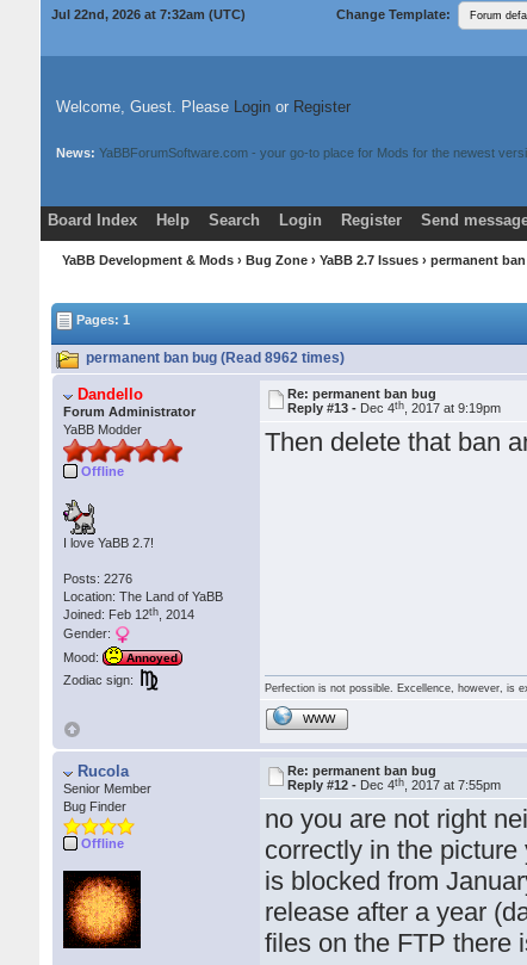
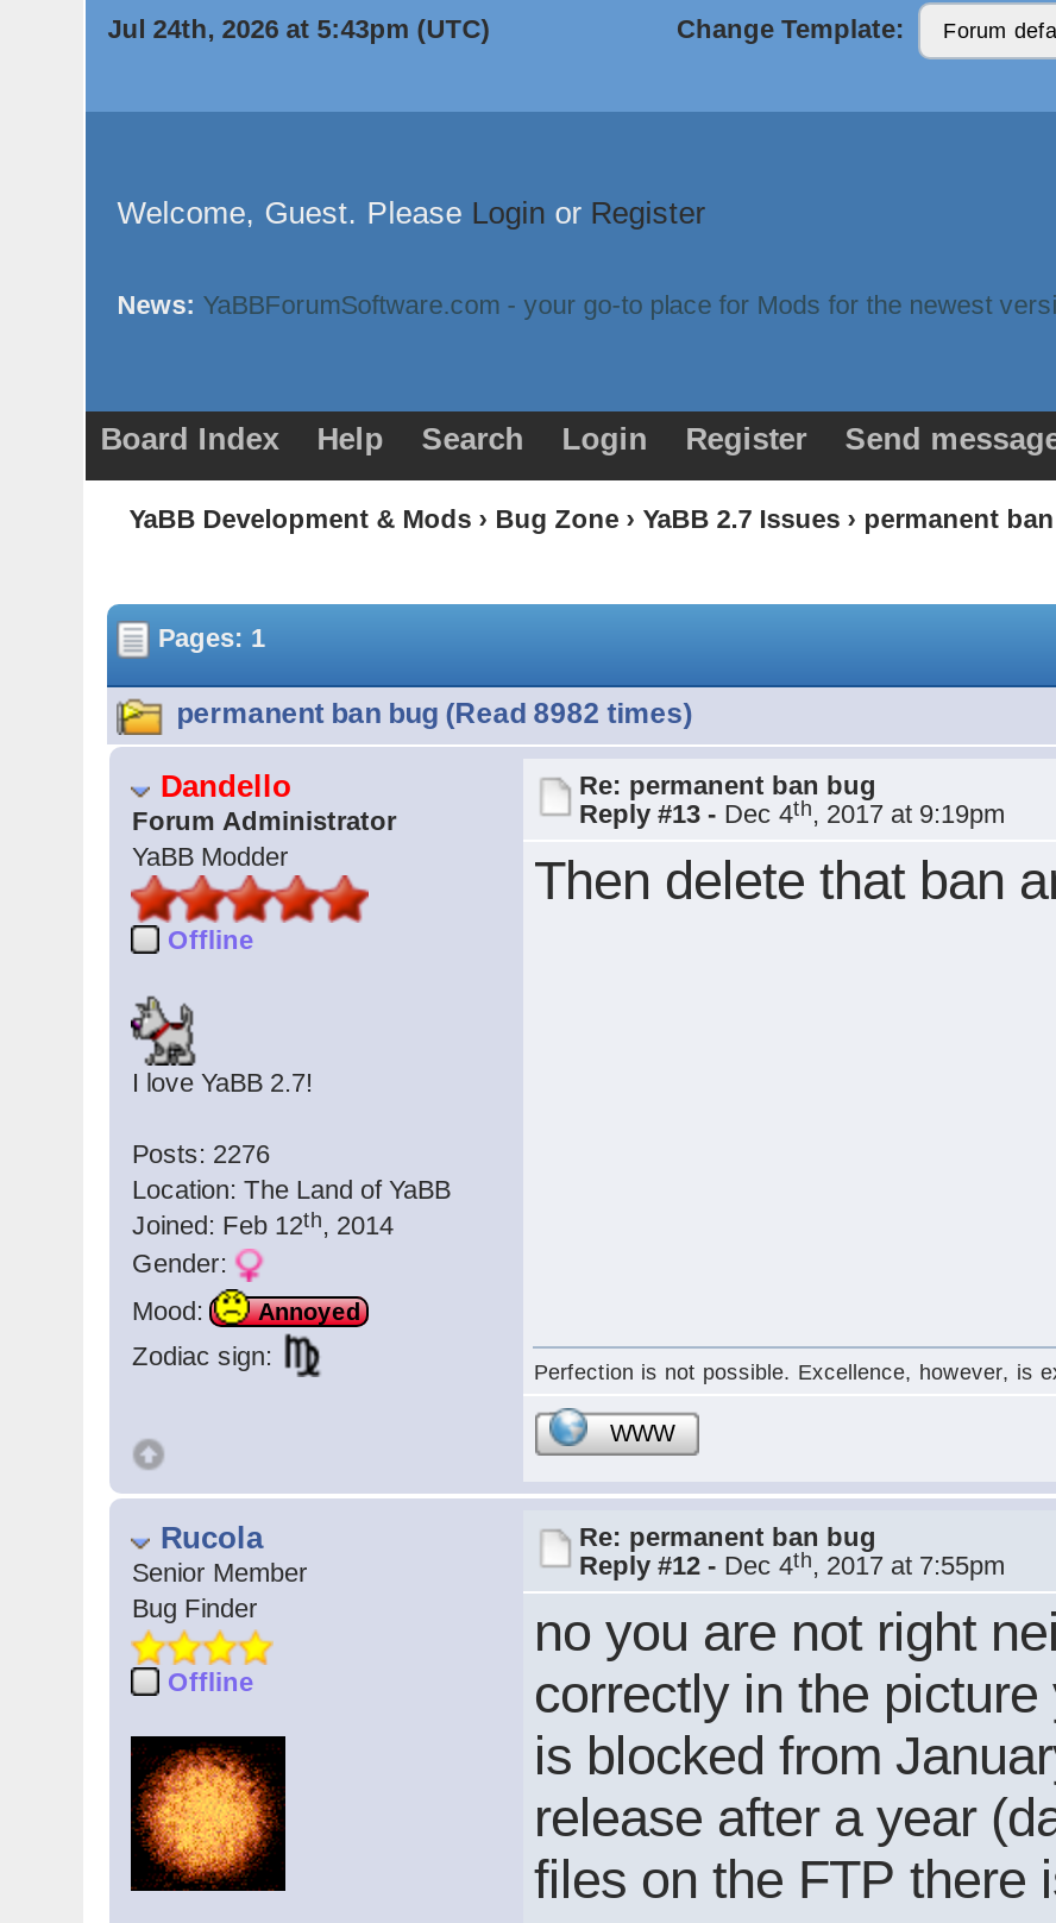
- Jul 22nd, 2026 at 7:32am (UTC)
+ Jul 24th, 2026 at 5:43pm (UTC)

- permanent ban bug (Read 8962 times)
+ permanent ban bug (Read 8982 times)
